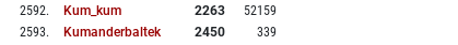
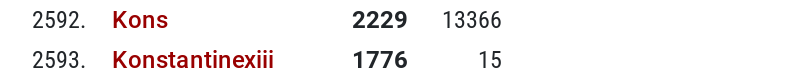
- Kum_kum
- 2263
- 52159
+ Kons
+ 2229
+ 13366

- Kumanderbaltek
- 2450
- 339
+ Konstantinexiii
+ 1776
+ 15
